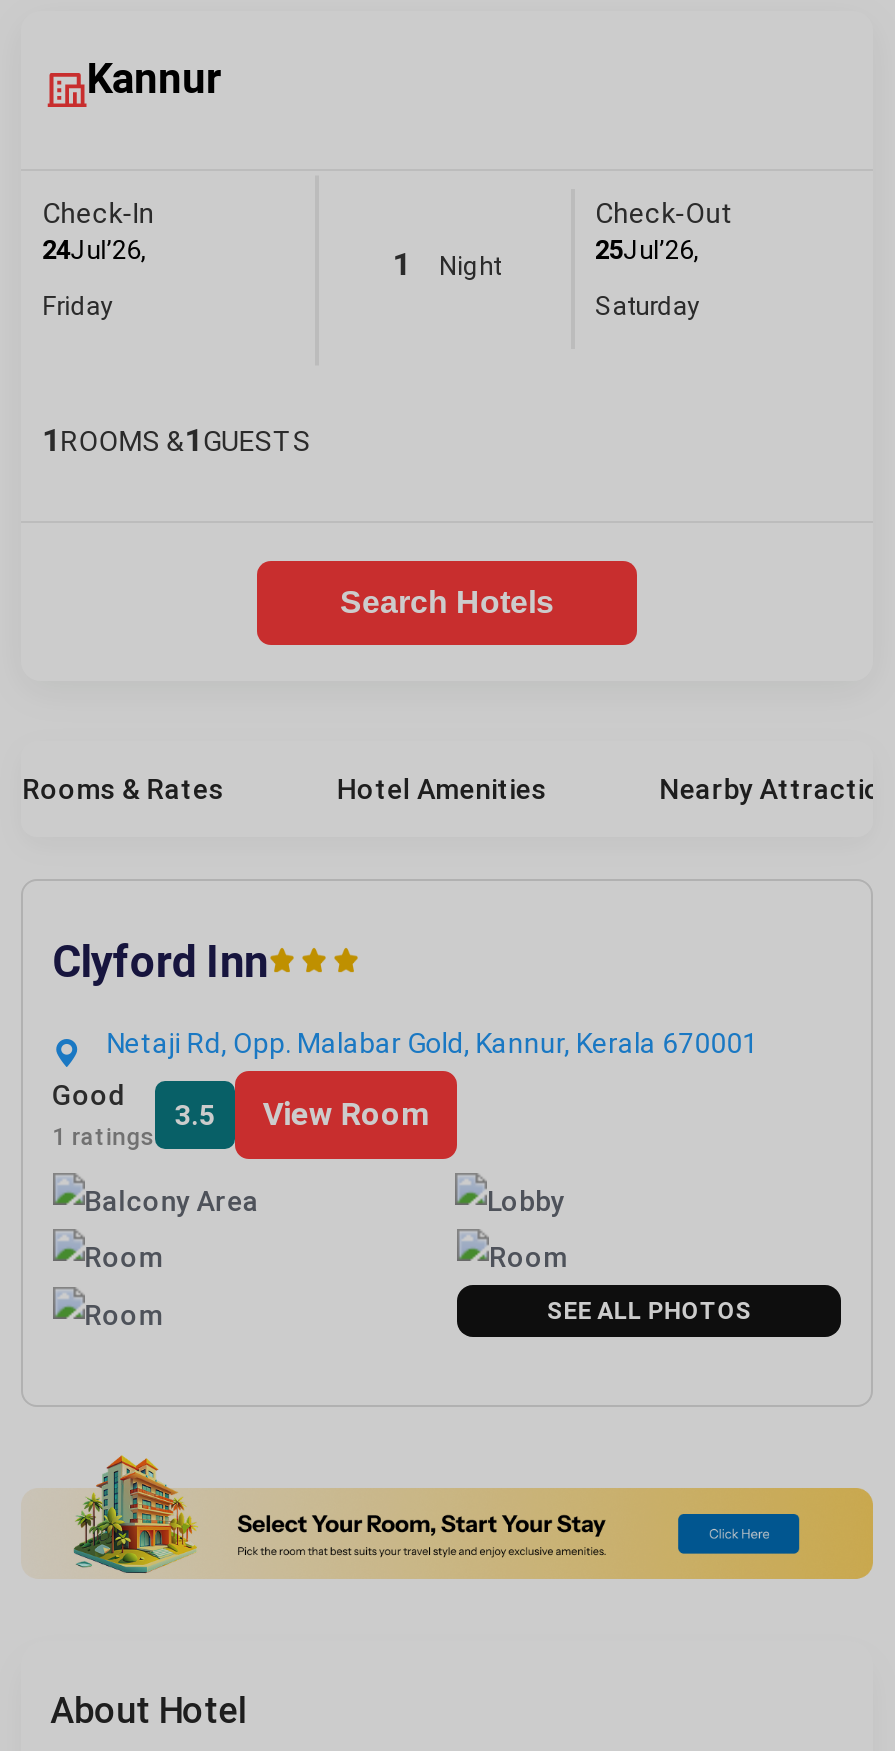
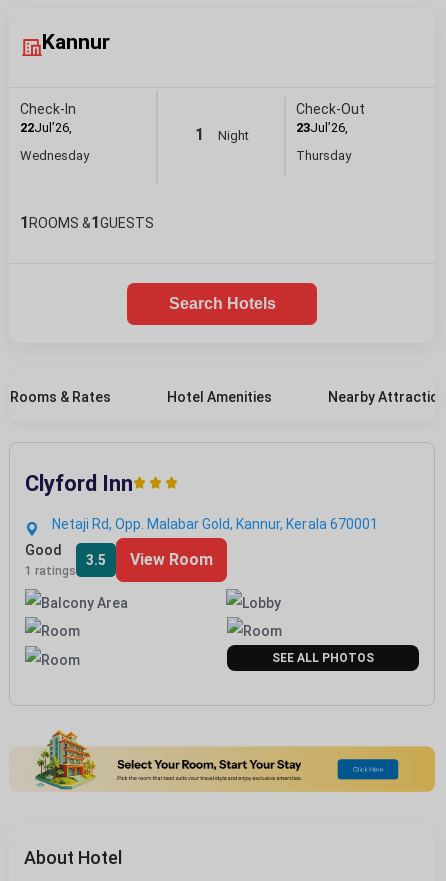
- 24Jul’26,
+ 22Jul’26,

- 25Jul’26,
+ 23Jul’26,

- Friday
+ Wednesday

- Saturday
+ Thursday
